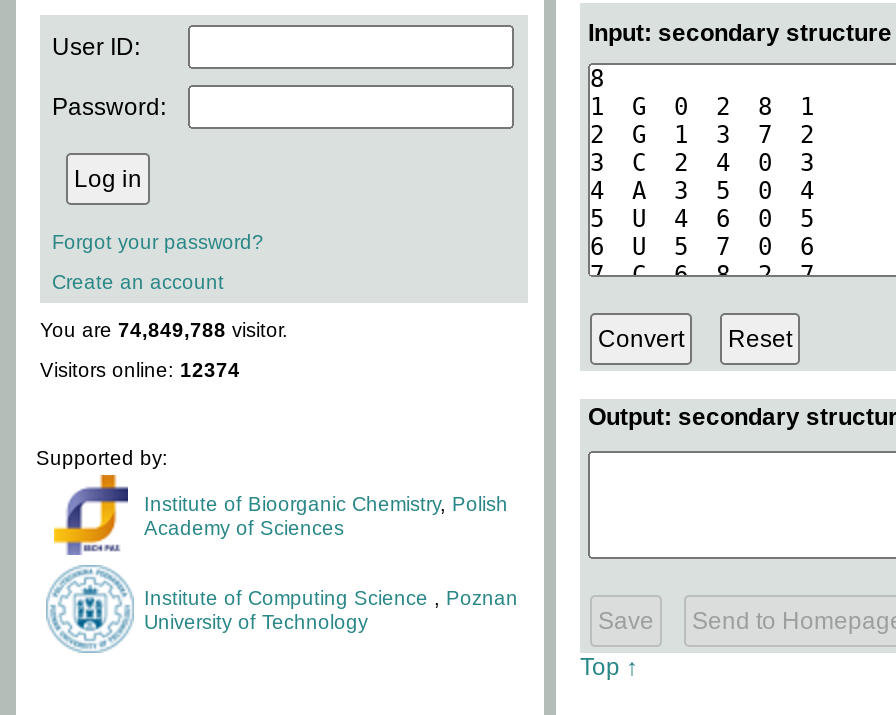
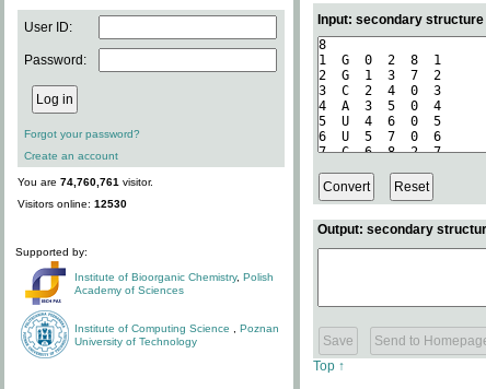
- You are 74,849,788 visitor.
+ You are 74,760,761 visitor.

- Visitors online: 12374
+ Visitors online: 12530
